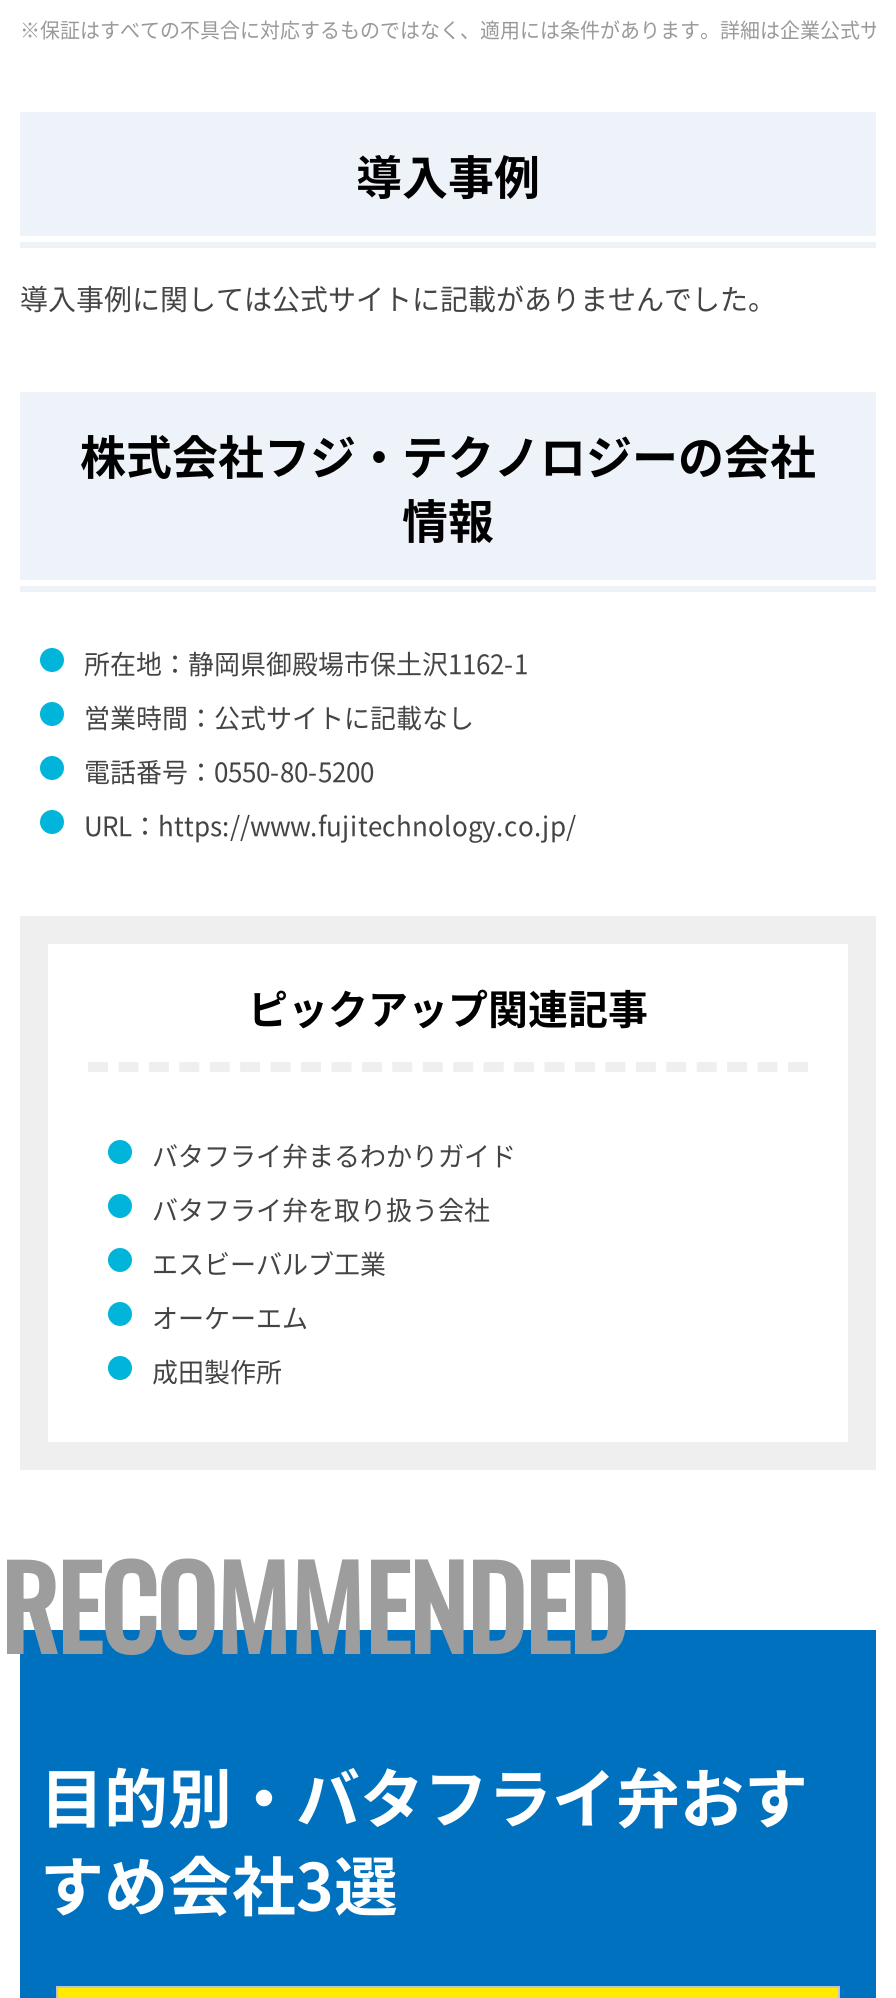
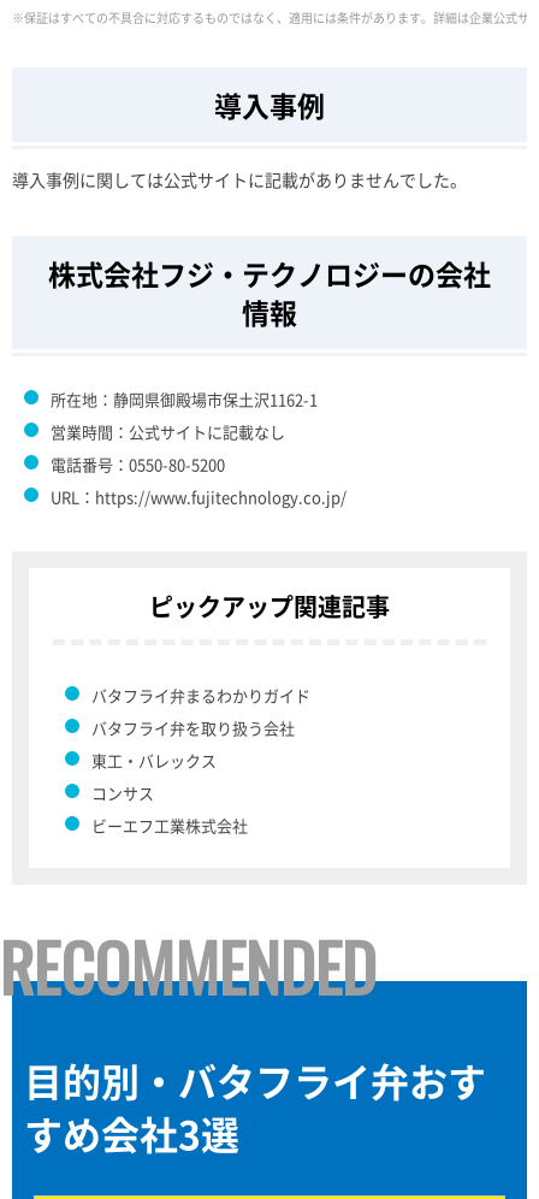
- エスビーバルブ工業
- オーケーエム
- 成田製作所
+ 東工・バレックス
+ コンサス
+ ビーエフ工業株式会社
